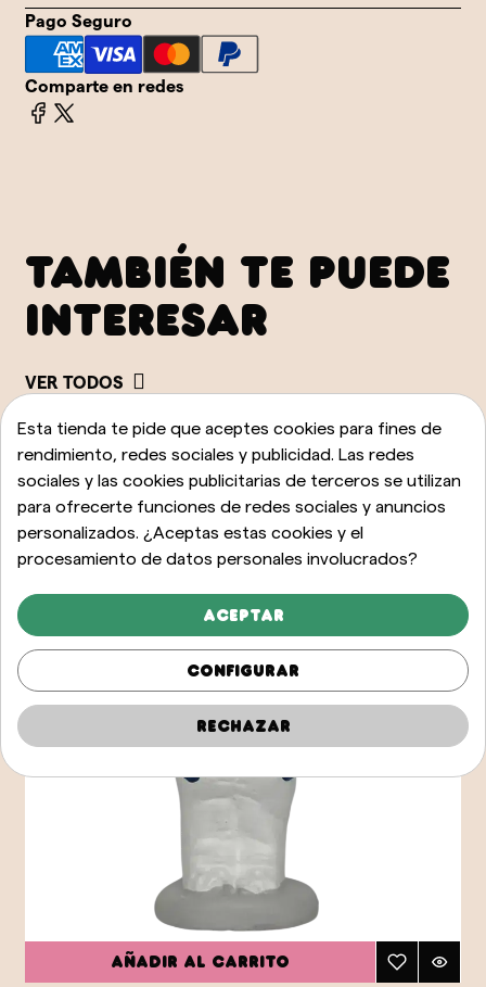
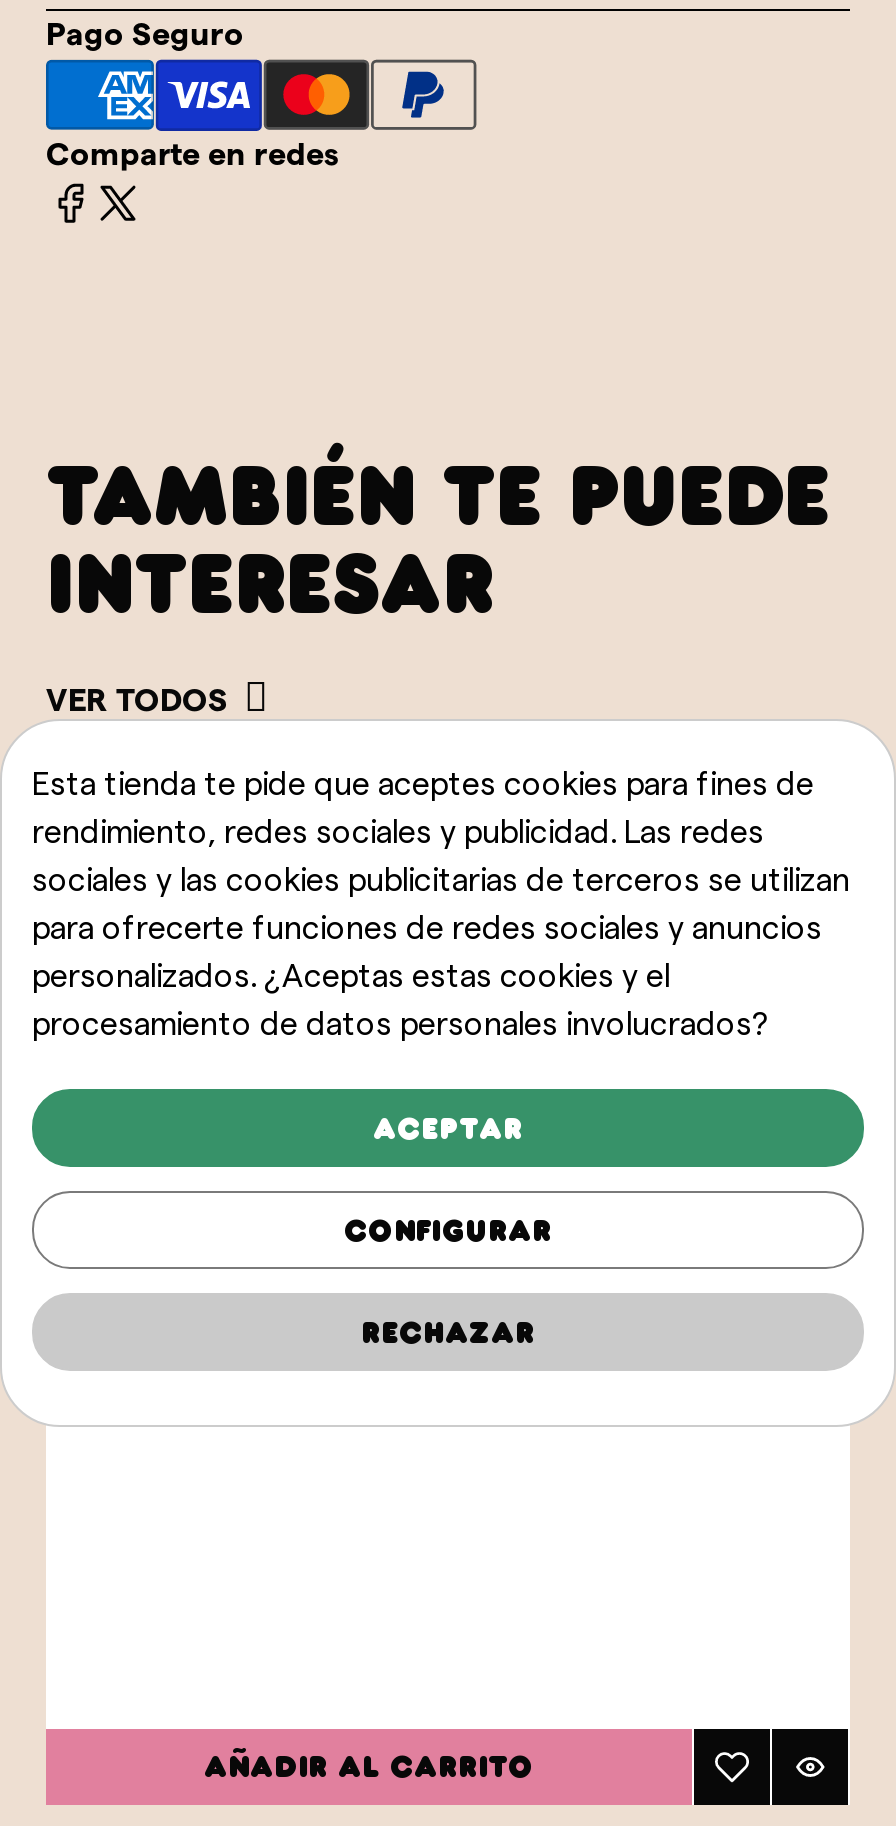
- [image]
